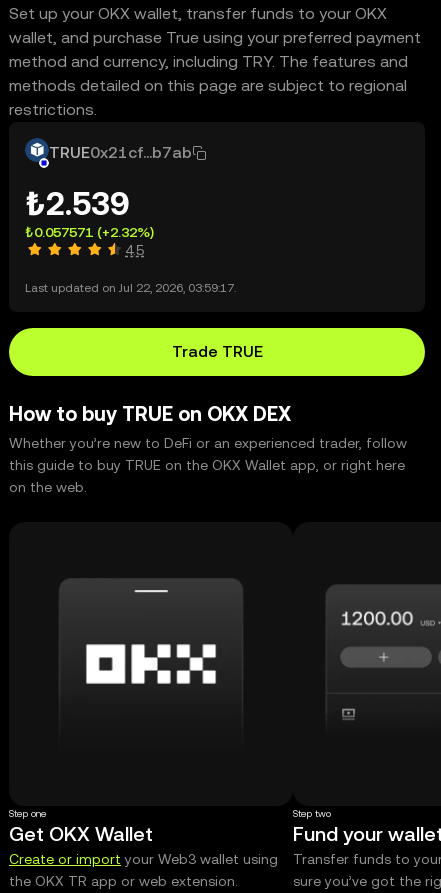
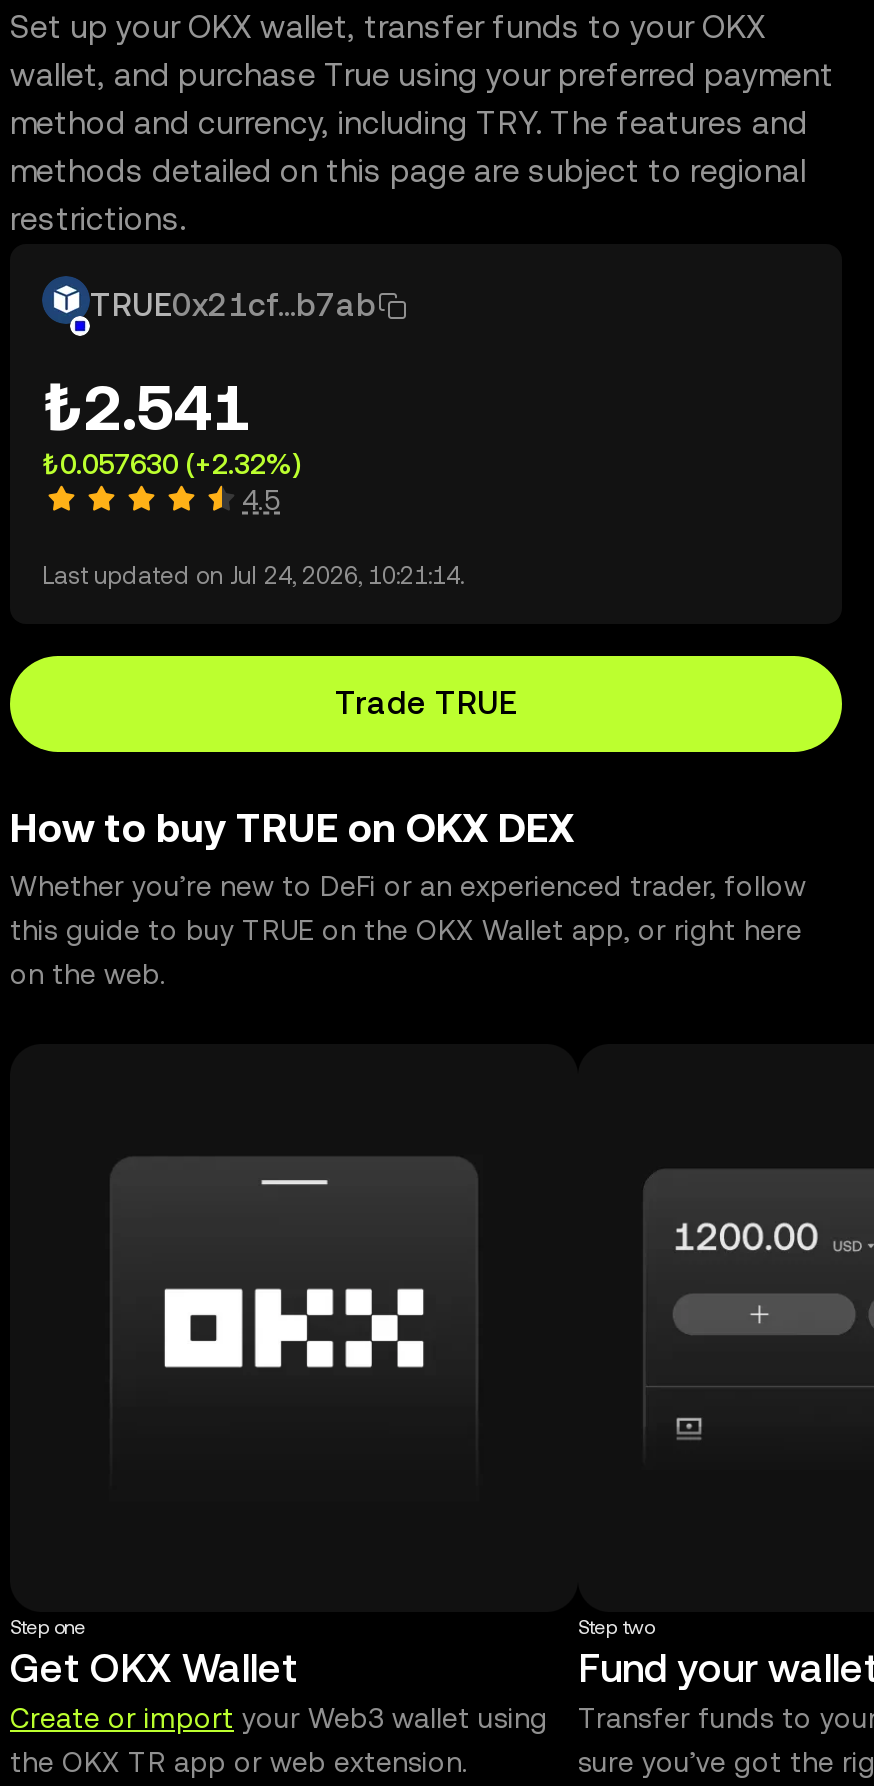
- ₺2.539
+ ₺2.541

- ₺0.057571 (+2.32%)
+ ₺0.057630 (+2.32%)

- Last updated on Jul 22, 2026, 03:59:17.
+ Last updated on Jul 24, 2026, 10:21:14.
